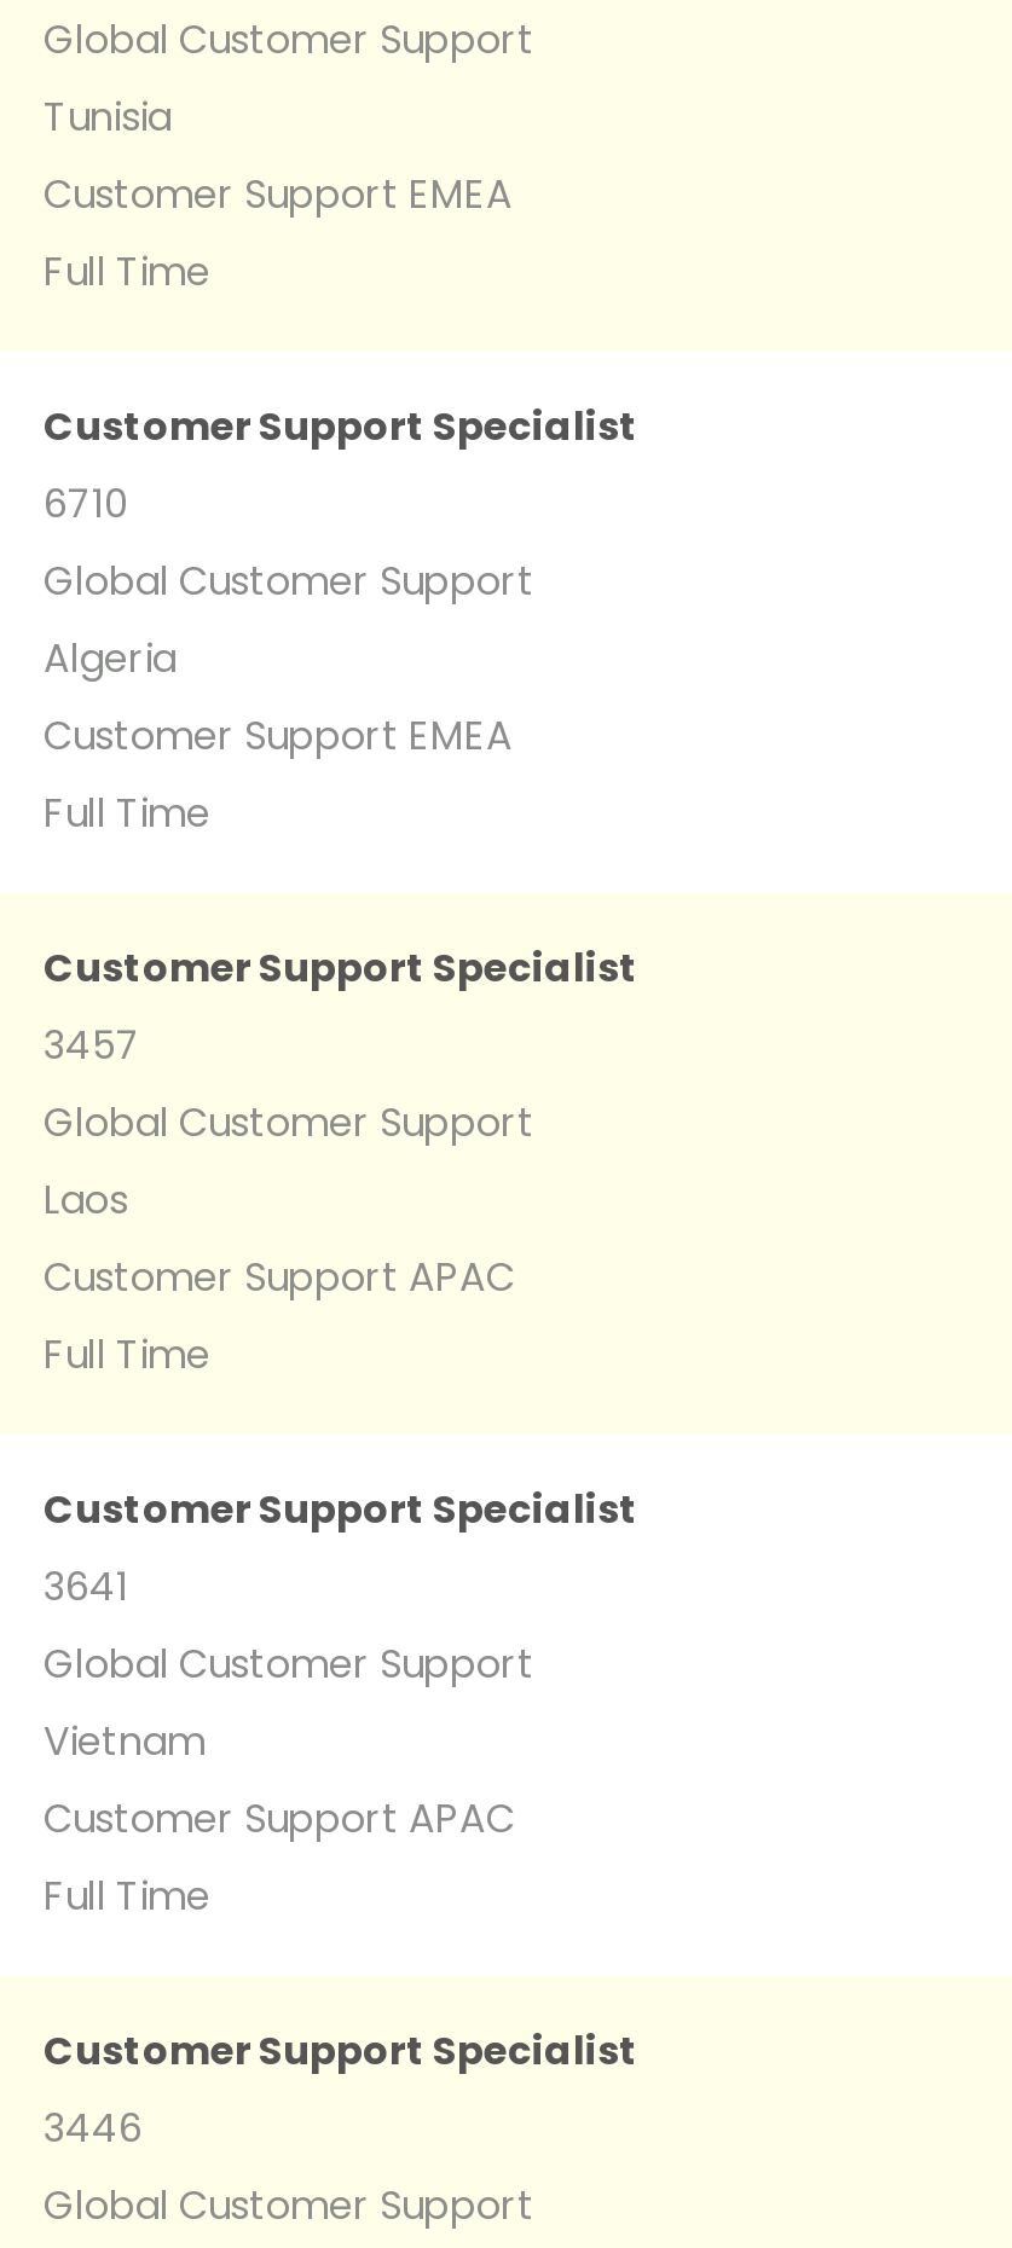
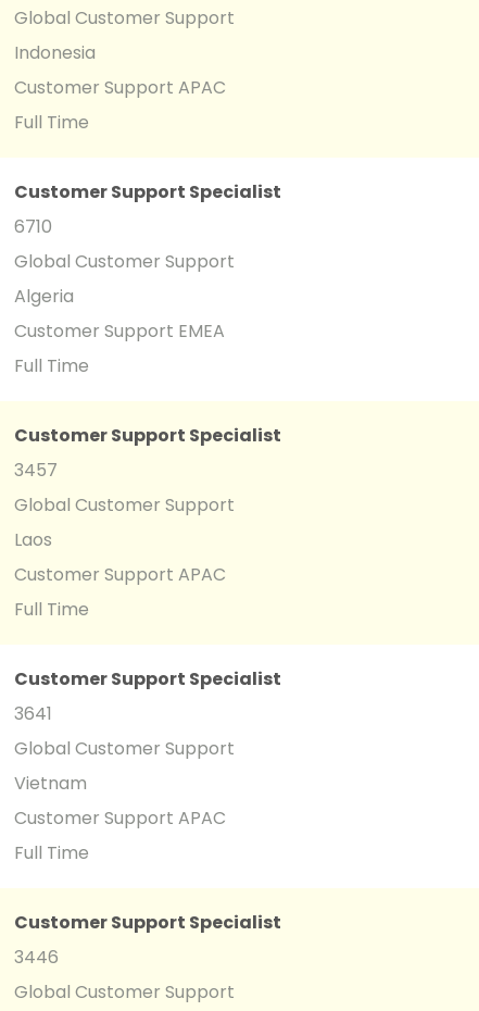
- Tunisia
- Customer Support EMEA
+ Indonesia
+ Customer Support APAC
